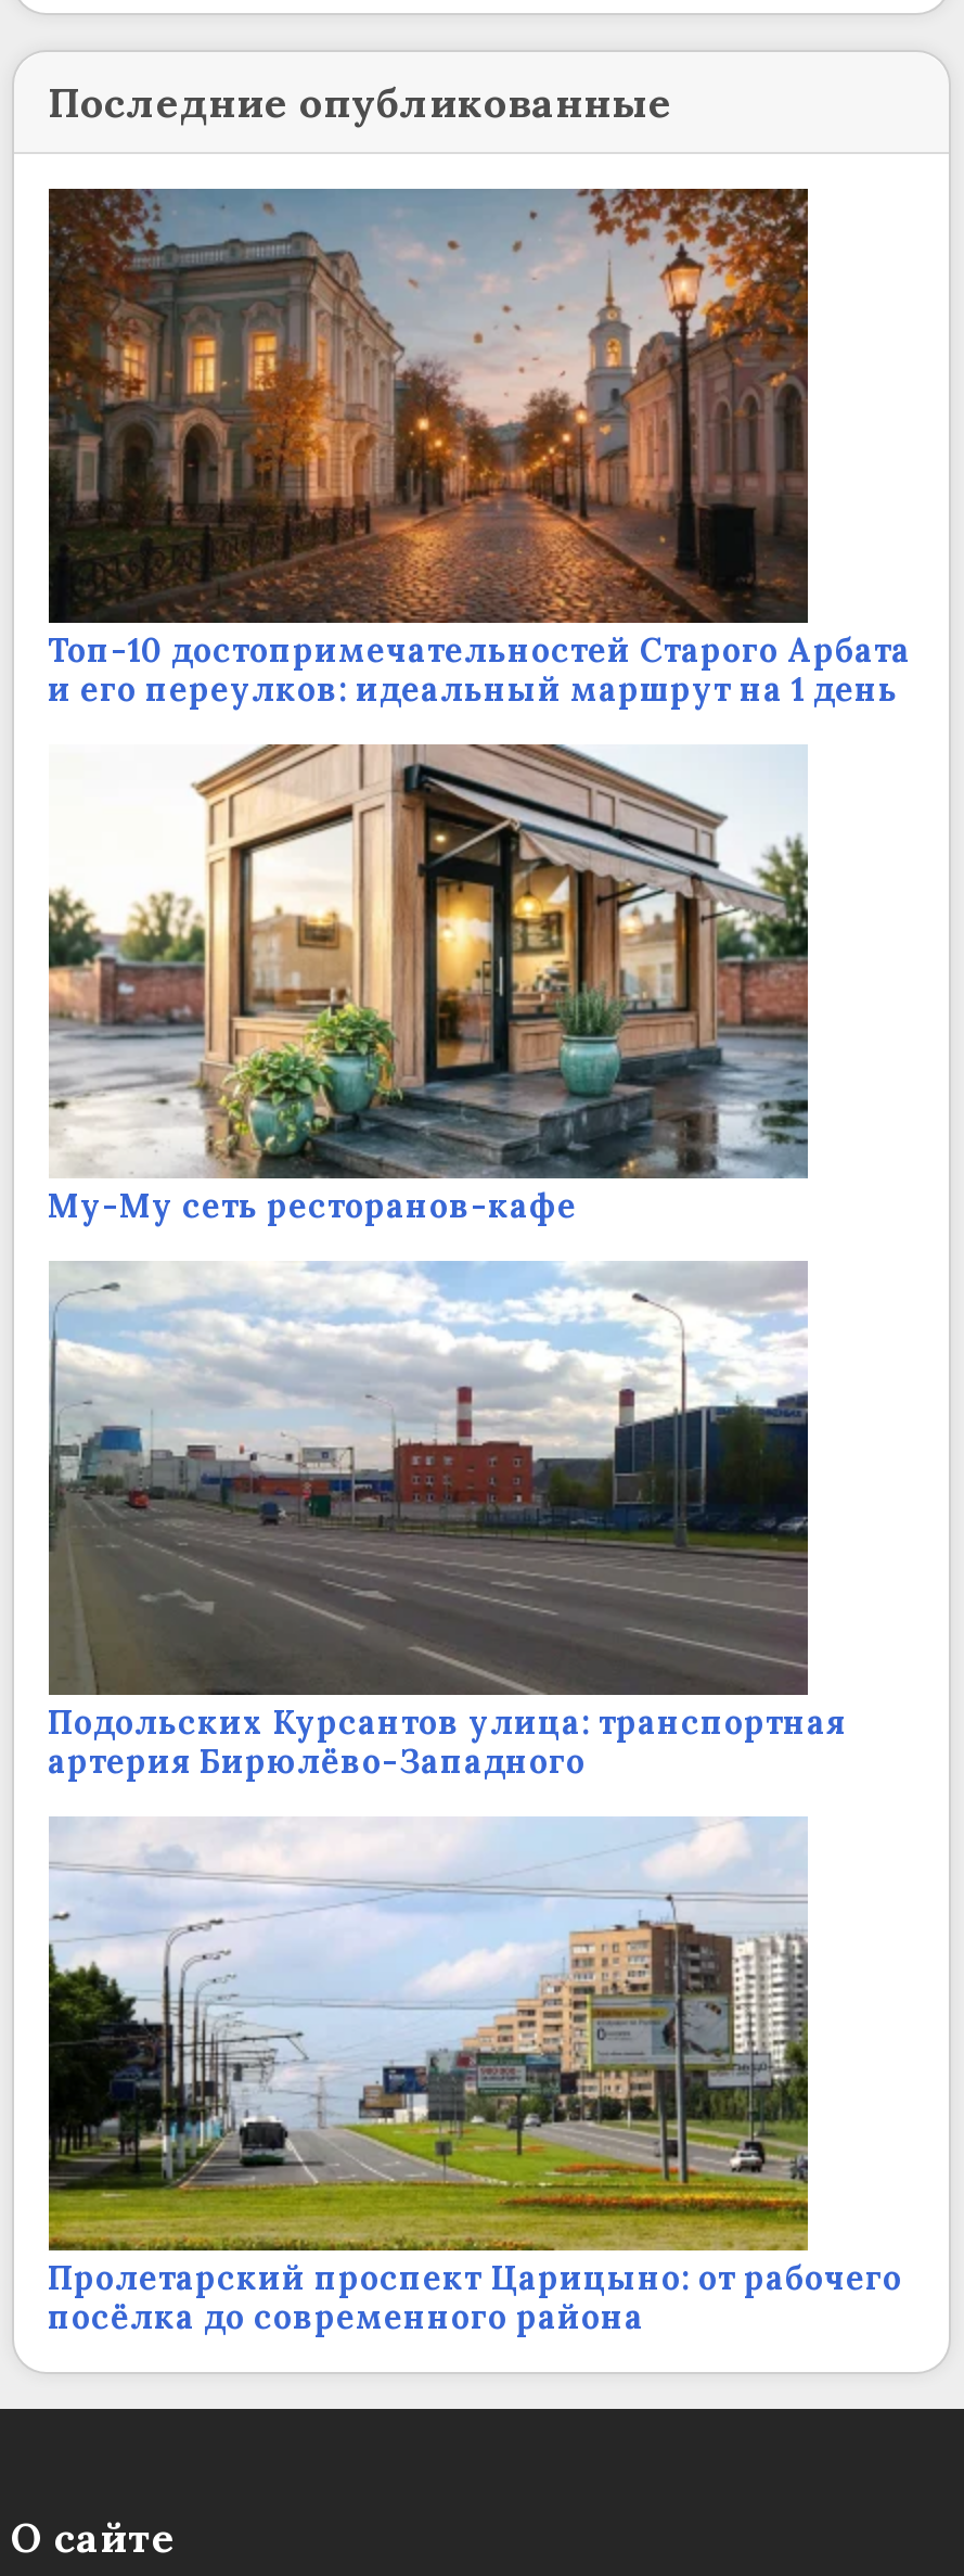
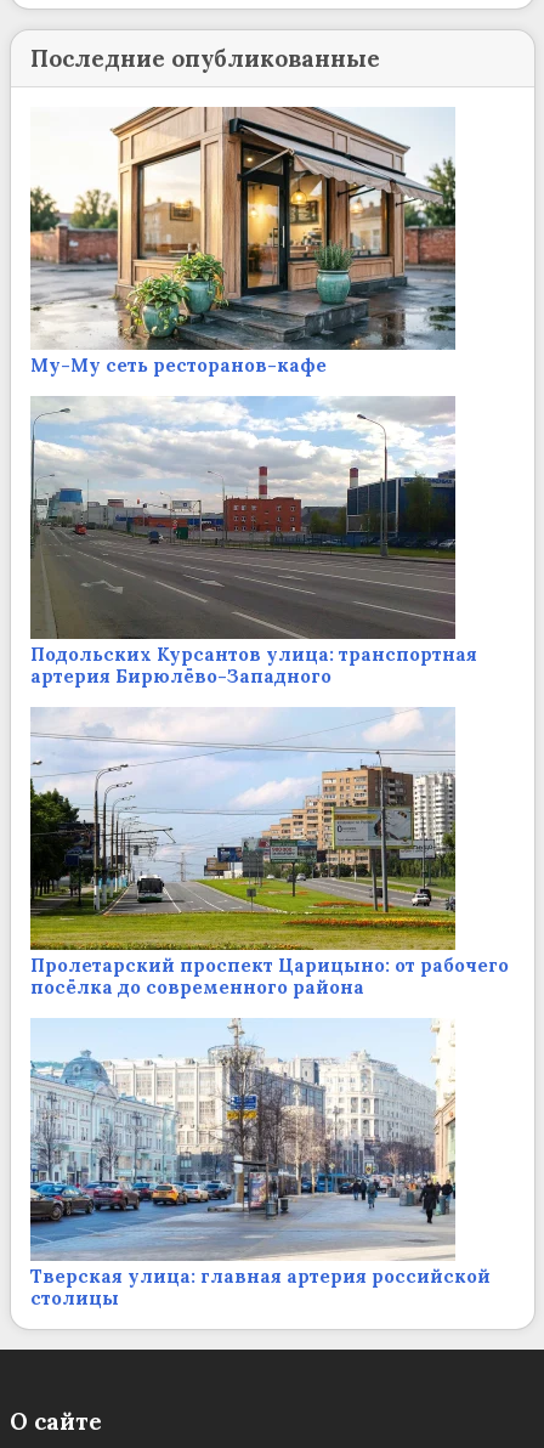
- [image]
- Топ-10 достопримечательностей Старого Арбата
- и его переулков: идеальный маршрут на 1 день

moved up: [image] | Му-Му сеть ресторанов-кафе | Подольских Курсантов улица: транспортная | артерия Бирюлёво-Западного | Пролетарский проспект Царицыно: от рабочего | посёлка до современного района

+ [image]
+ Тверская улица: главная артерия российской
+ столицы
